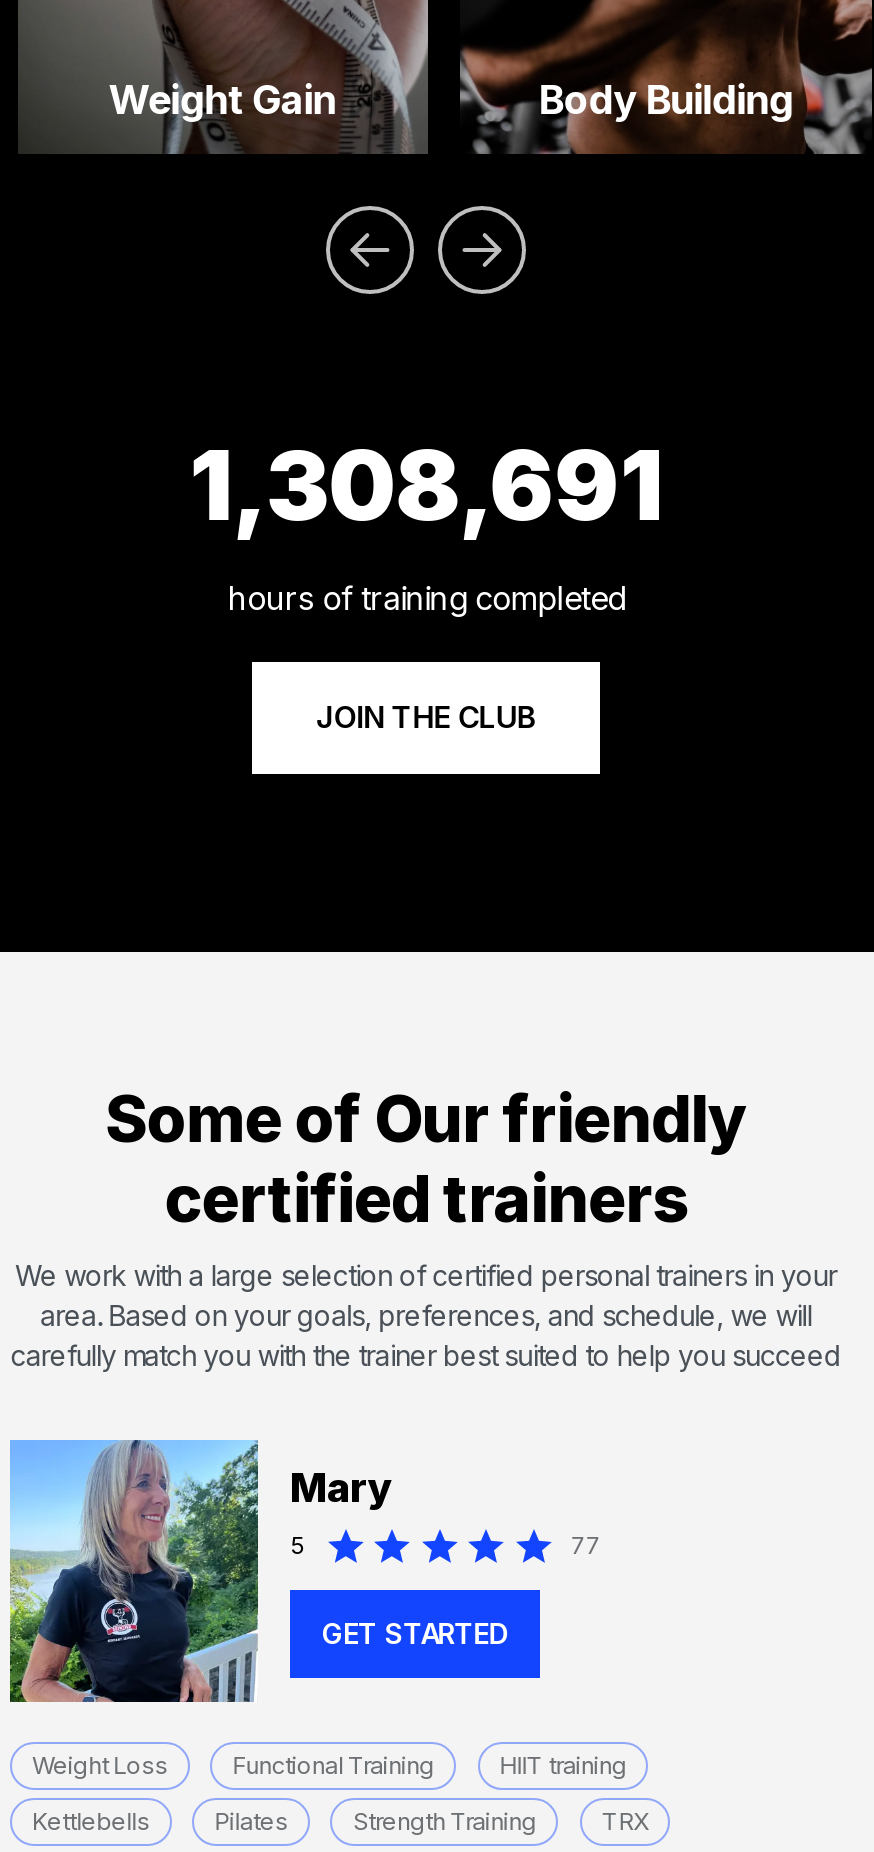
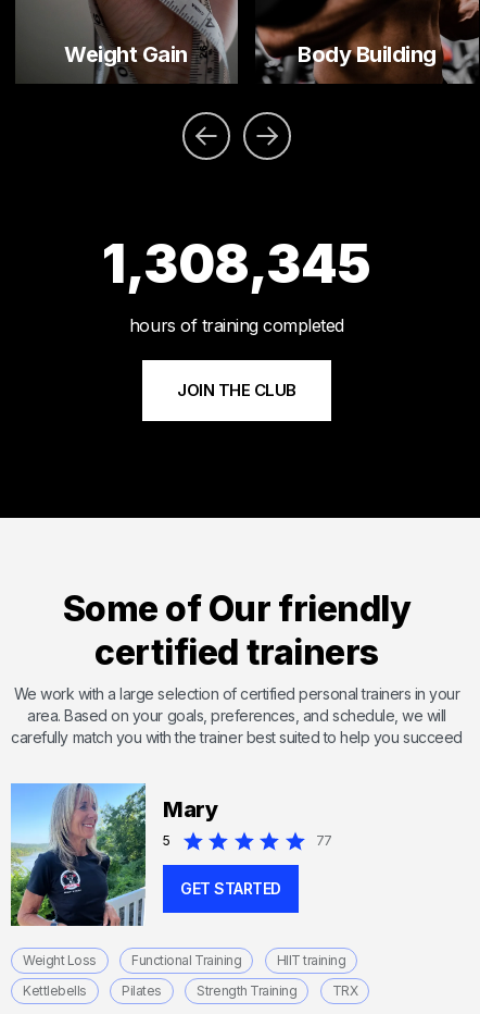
- 1,308,691
+ 1,308,345
